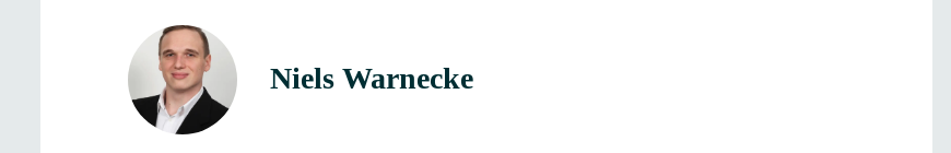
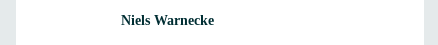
- [image]
